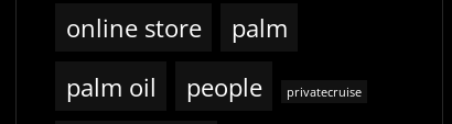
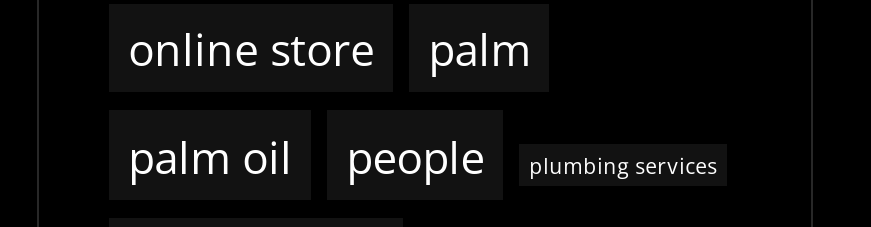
- privatecruise
+ plumbing services
